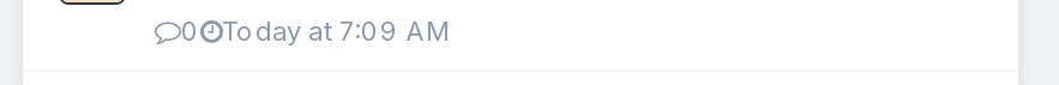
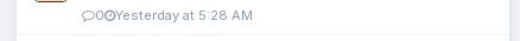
- Today at 7:09 AM
+ Yesterday at 5:28 AM
